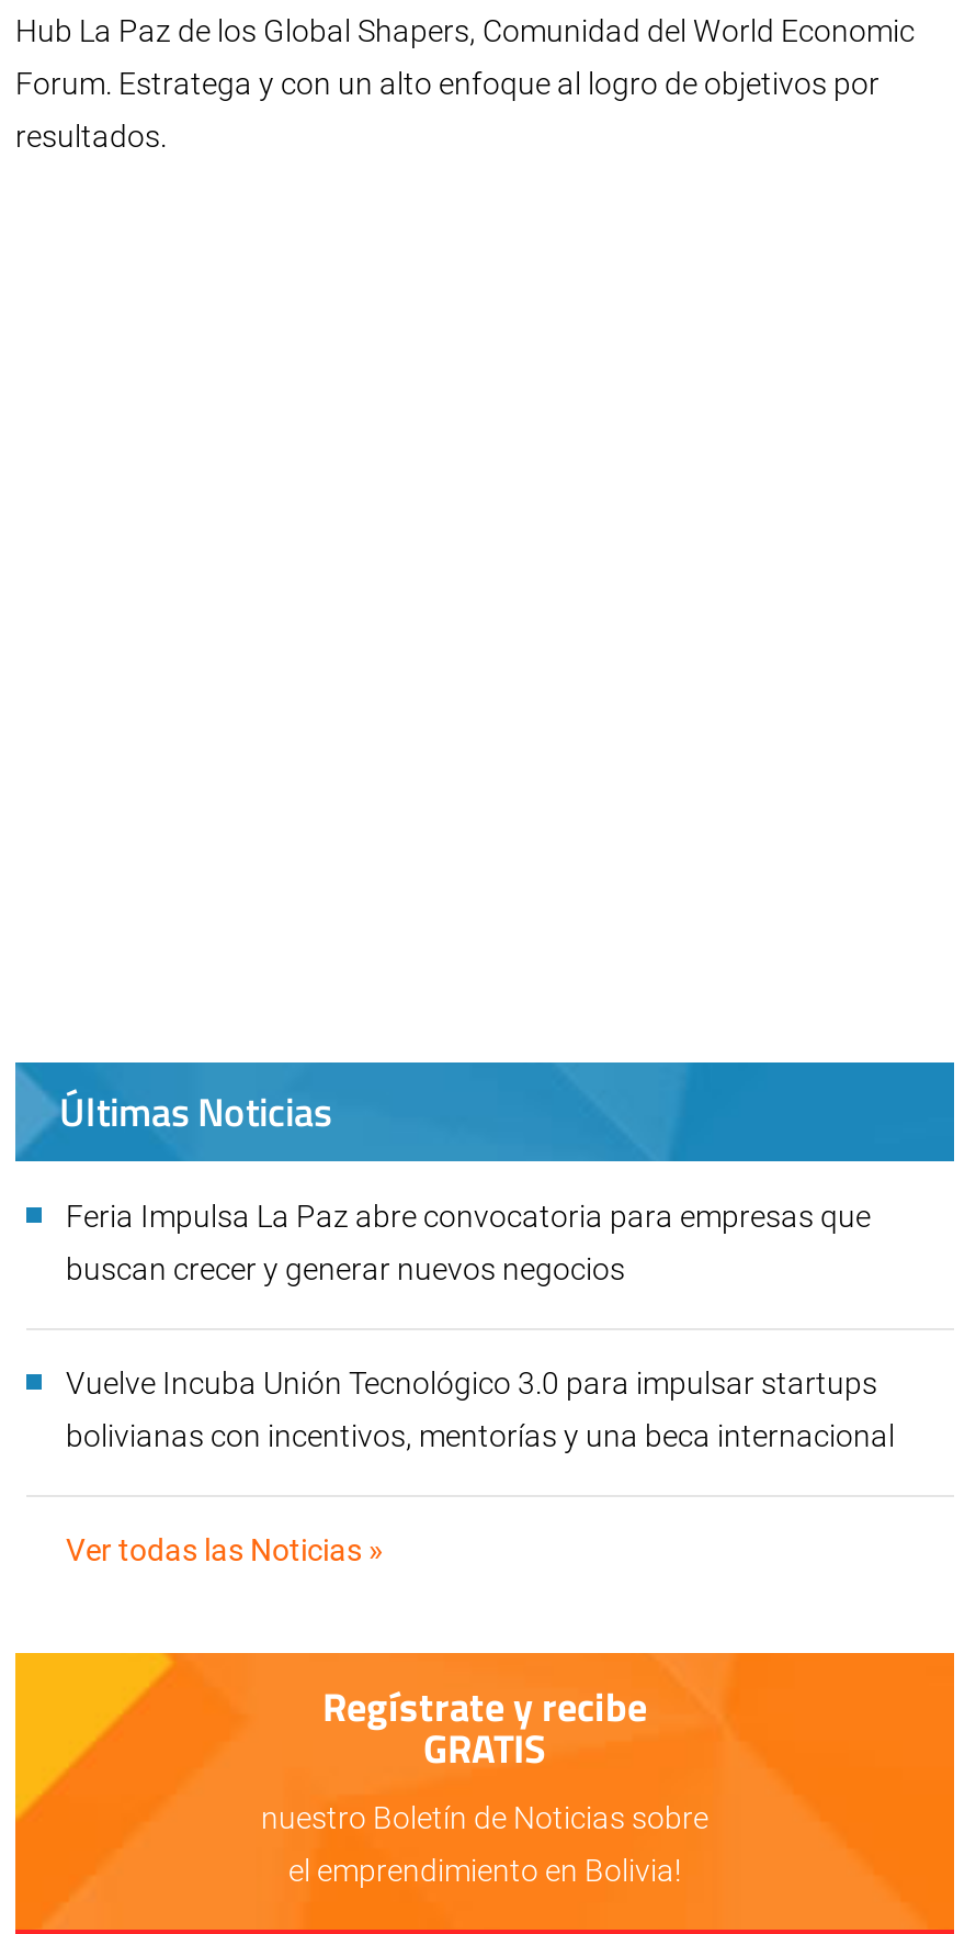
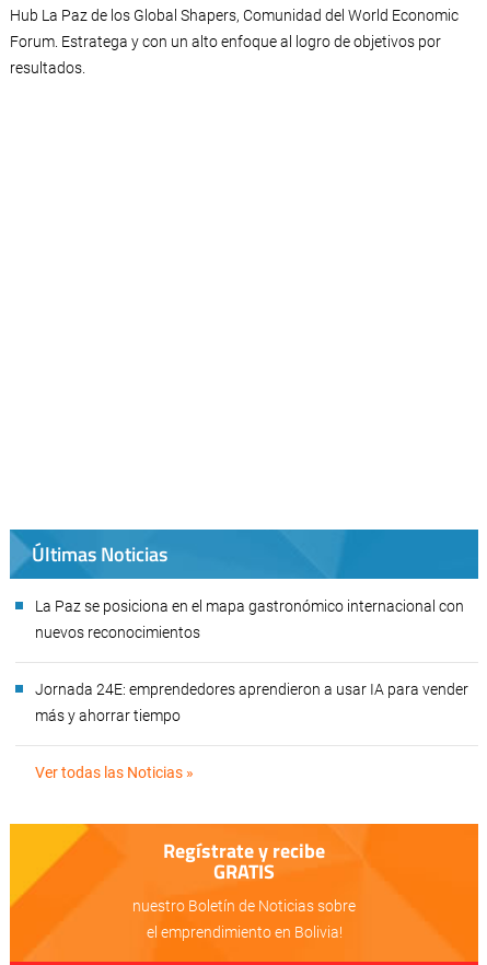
- Feria Impulsa La Paz abre convocatoria para empresas que
+ La Paz se posiciona en el mapa gastronómico internacional con

- buscan crecer y generar nuevos negocios
+ nuevos reconocimientos

- Vuelve Incuba Unión Tecnológico 3.0 para impulsar startups
+ Jornada 24E: emprendedores aprendieron a usar IA para vender

- bolivianas con incentivos, mentorías y una beca internacional
+ más y ahorrar tiempo
